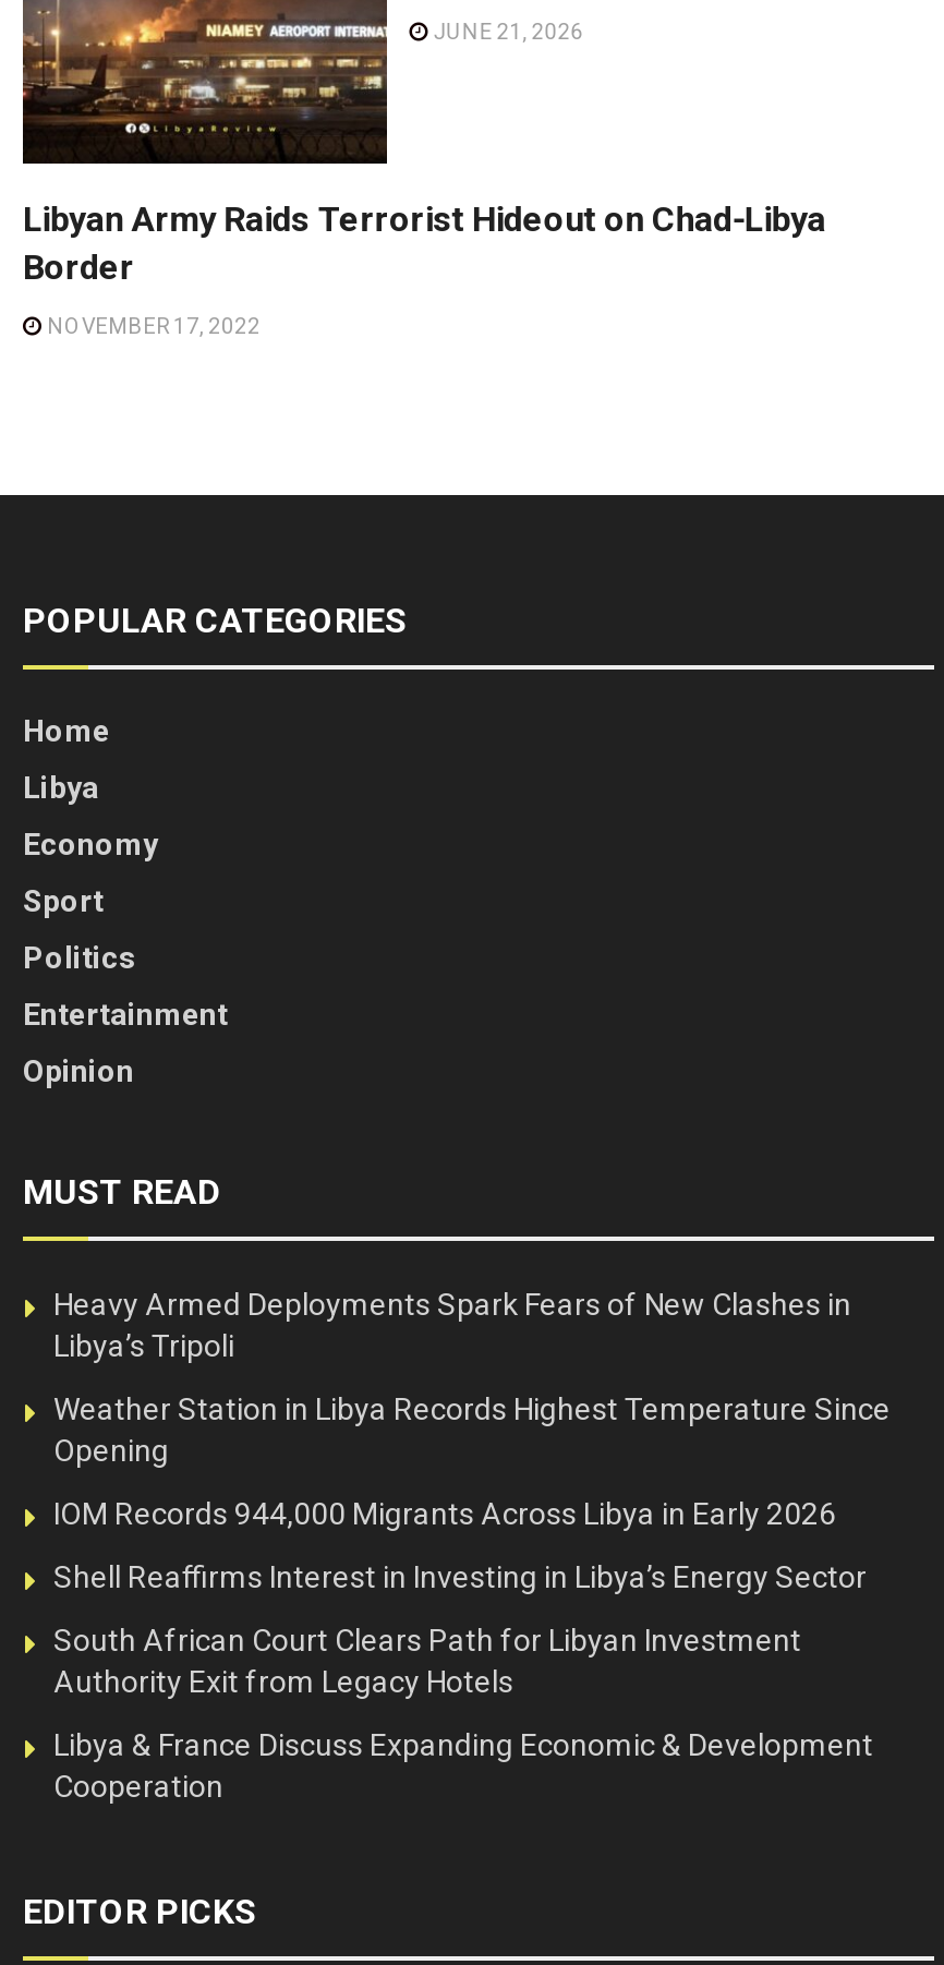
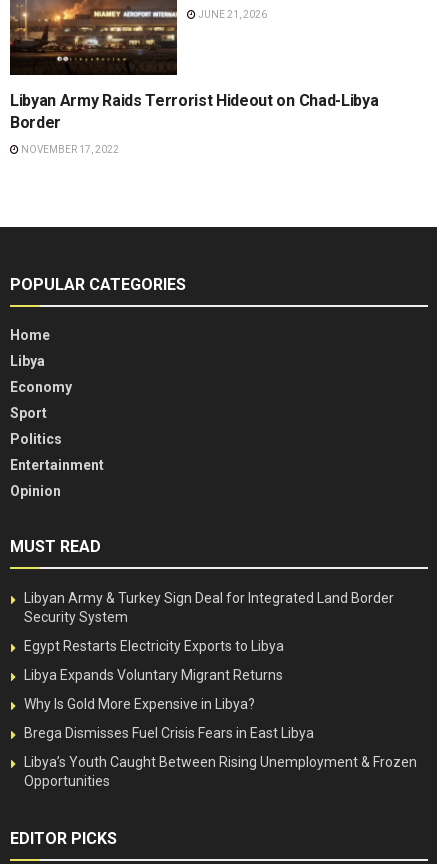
- Heavy Armed Deployments Spark Fears of New Clashes in
- Libya’s Tripoli
+ Libyan Army & Turkey Sign Deal for Integrated Land Border
+ Security System

- Weather Station in Libya Records Highest Temperature Since
- Opening
+ Egypt Restarts Electricity Exports to Libya

- IOM Records 944,000 Migrants Across Libya in Early 2026
+ Libya Expands Voluntary Migrant Returns

- Shell Reaffirms Interest in Investing in Libya’s Energy Sector
+ Why Is Gold More Expensive in Libya?

- South African Court Clears Path for Libyan Investment
- Authority Exit from Legacy Hotels
+ Brega Dismisses Fuel Crisis Fears in East Libya

- Libya & France Discuss Expanding Economic & Development
- Cooperation
+ Libya’s Youth Caught Between Rising Unemployment & Frozen
+ Opportunities
